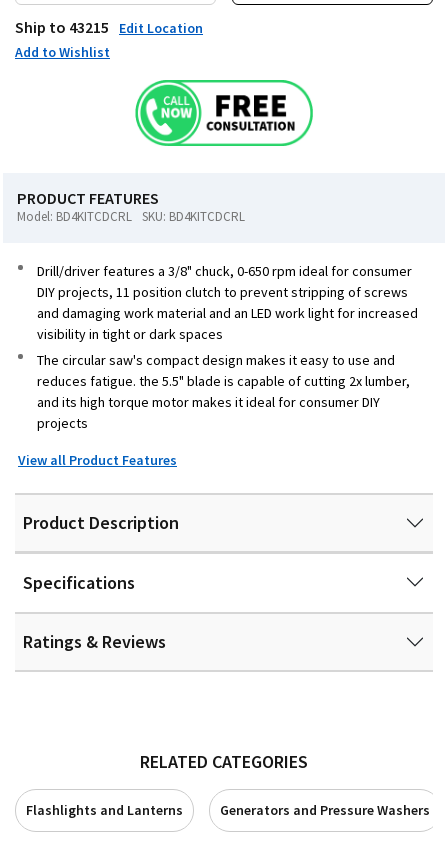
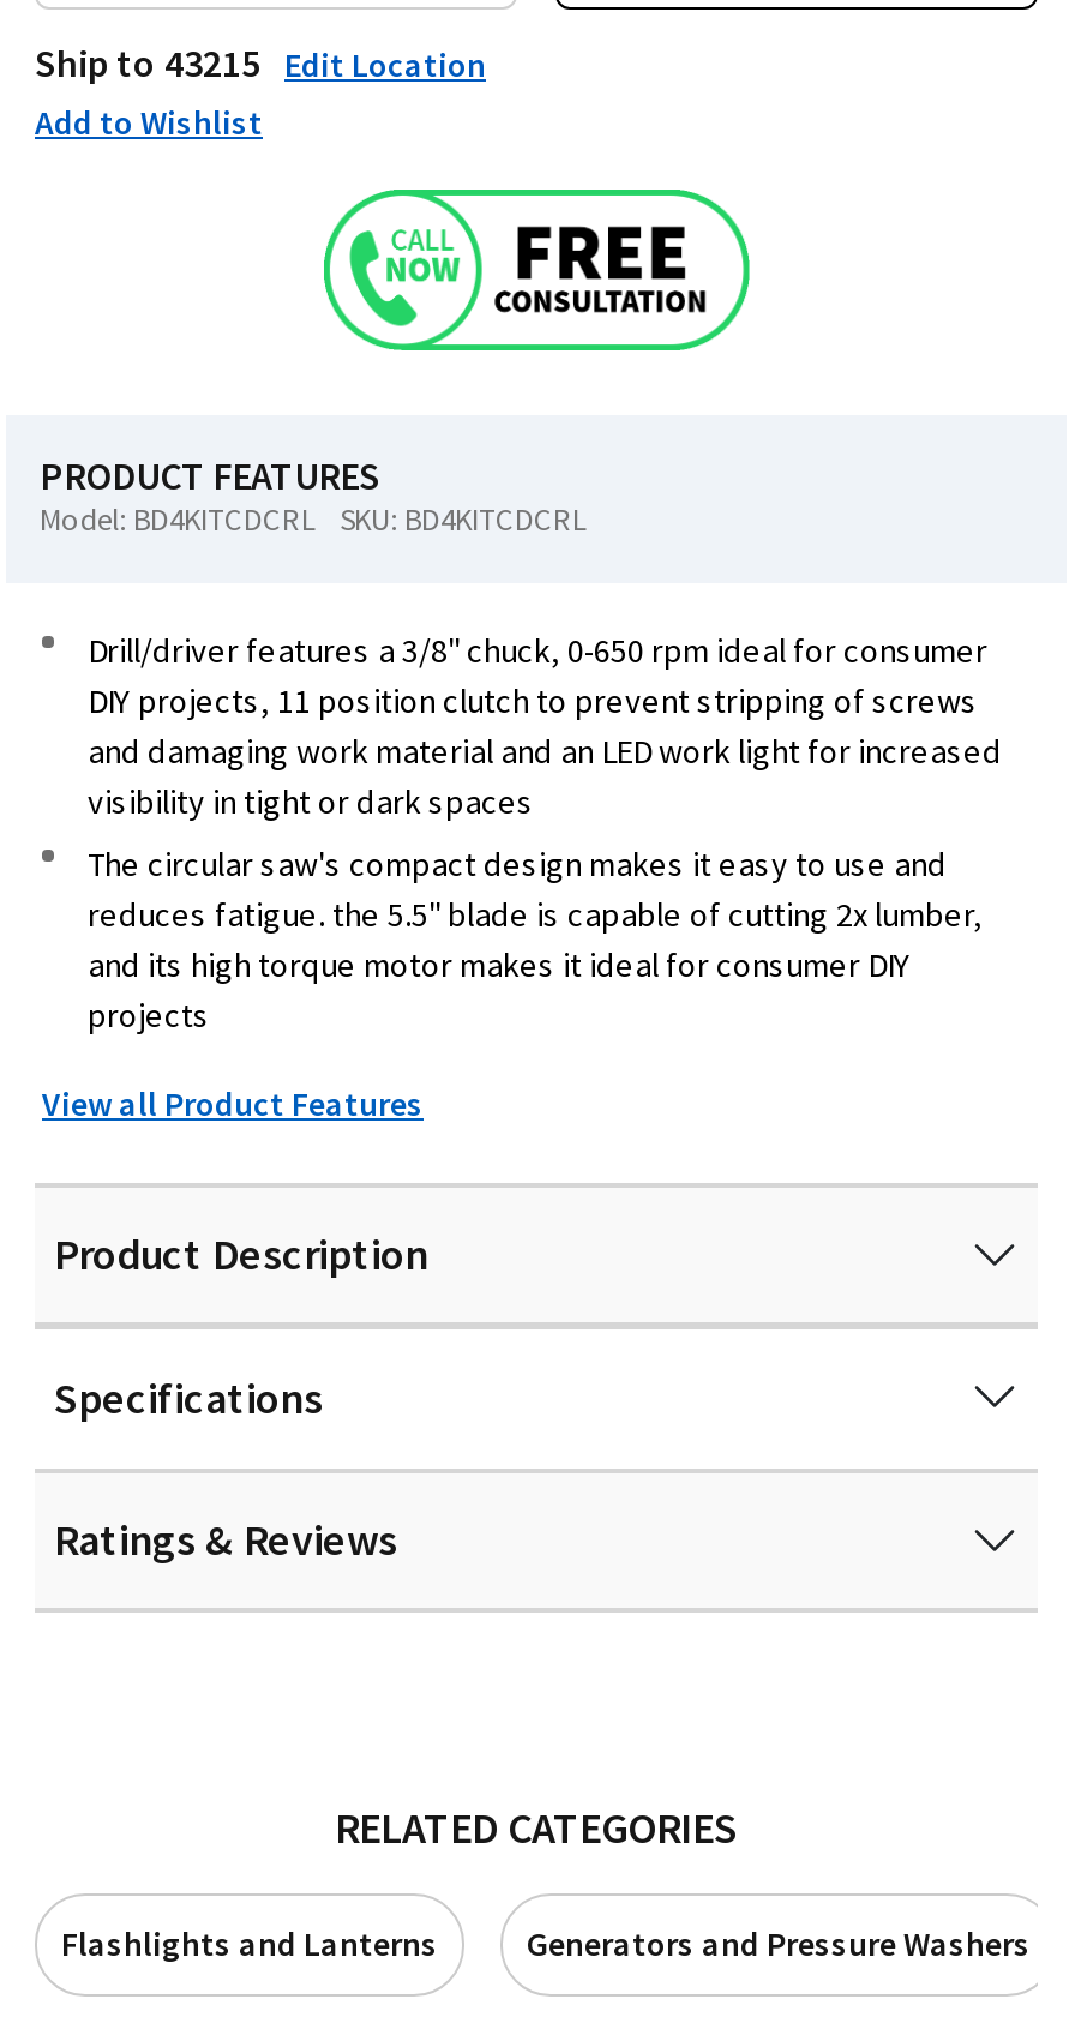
- [image]
+ [image]
